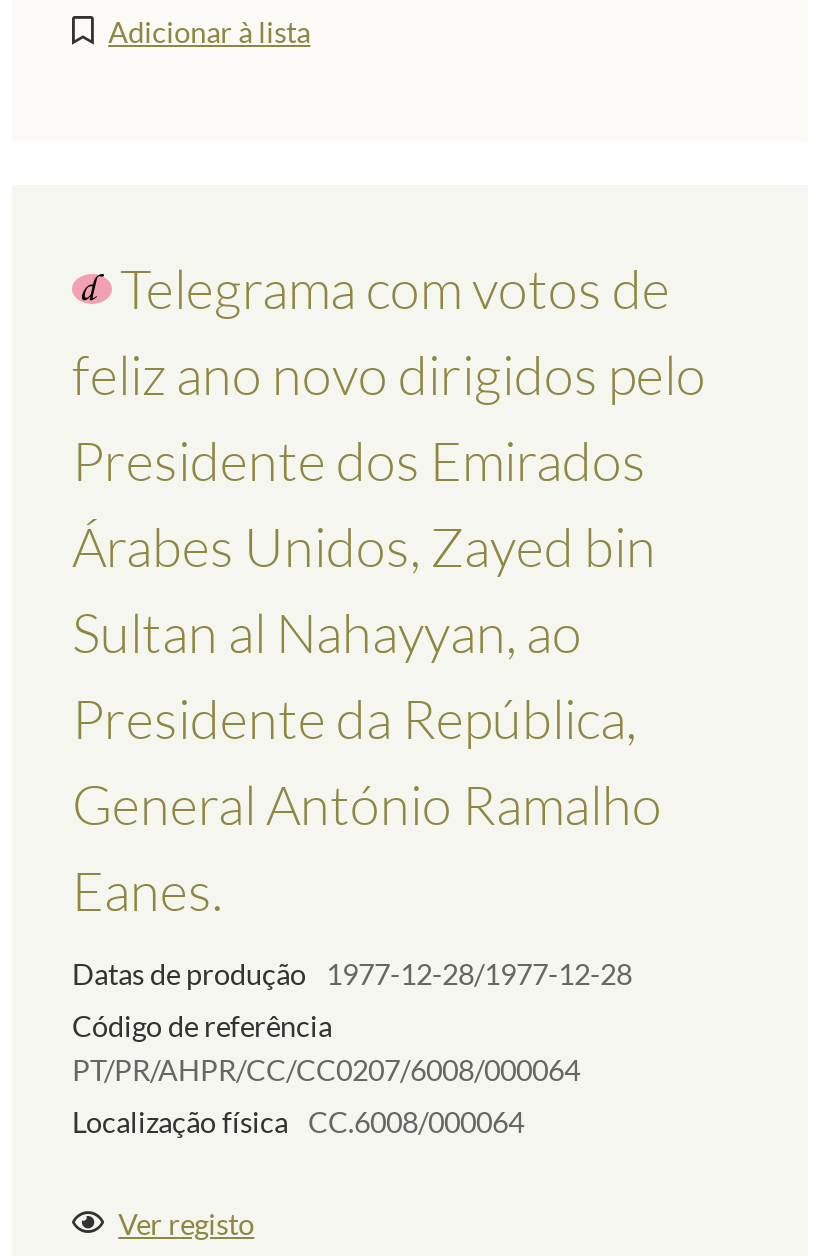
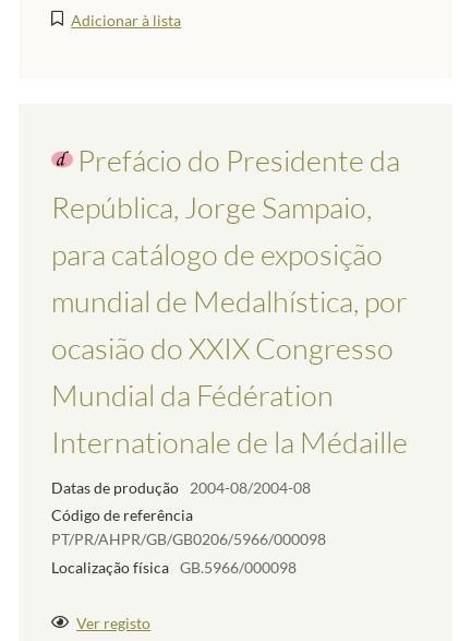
- Telegrama com votos de
- feliz ano novo dirigidos pelo
- Presidente dos Emirados
- Árabes Unidos, Zayed bin
- Sultan al Nahayyan, ao
- Presidente da República,
- General António Ramalho
- Eanes.
+ Prefácio do Presidente da
+ República, Jorge Sampaio,
+ para catálogo de exposição
+ mundial de Medalhística, por
+ ocasião do XXIX Congresso
+ Mundial da Fédération
+ Internationale de la Médaille

- Datas de produção 1977-12-28/1977-12-28
+ Datas de produção 2004-08/2004-08

- PT/PR/AHPR/CC/CC0207/6008/000064
+ PT/PR/AHPR/GB/GB0206/5966/000098

- Localização física CC.6008/000064
+ Localização física GB.5966/000098
